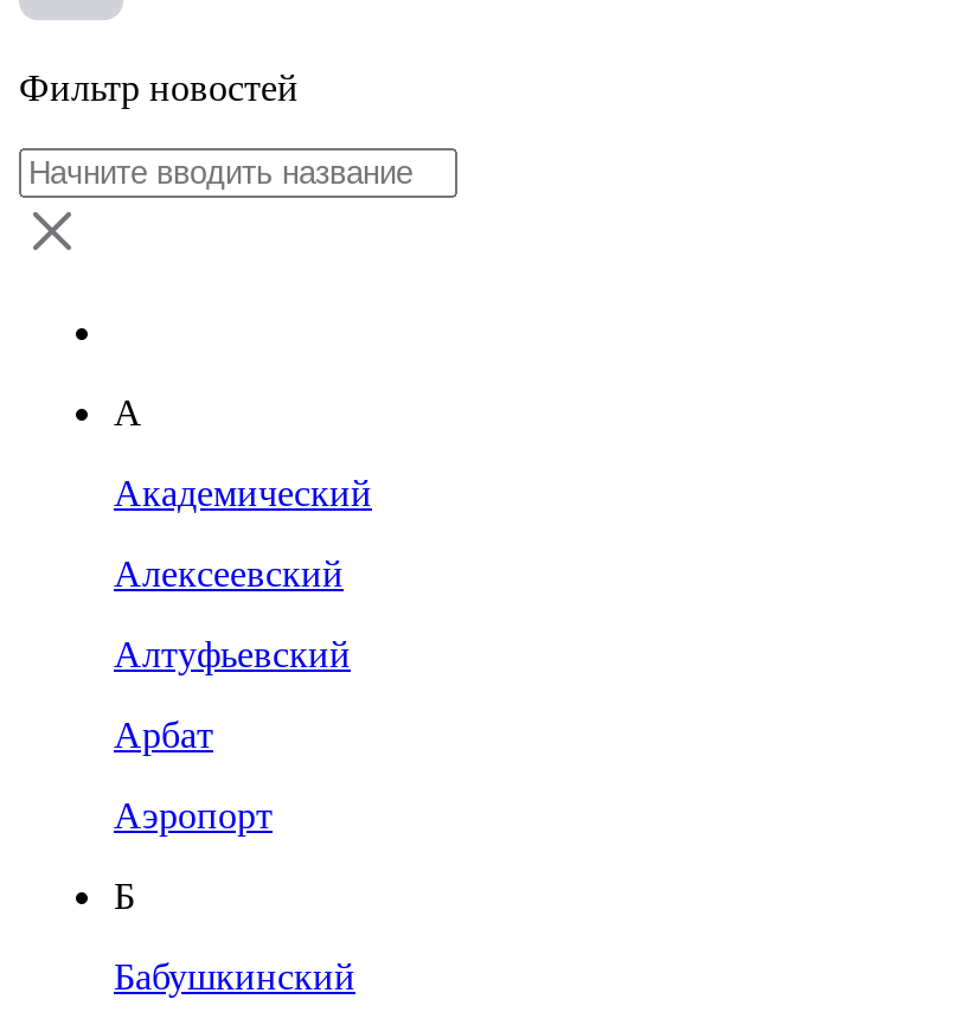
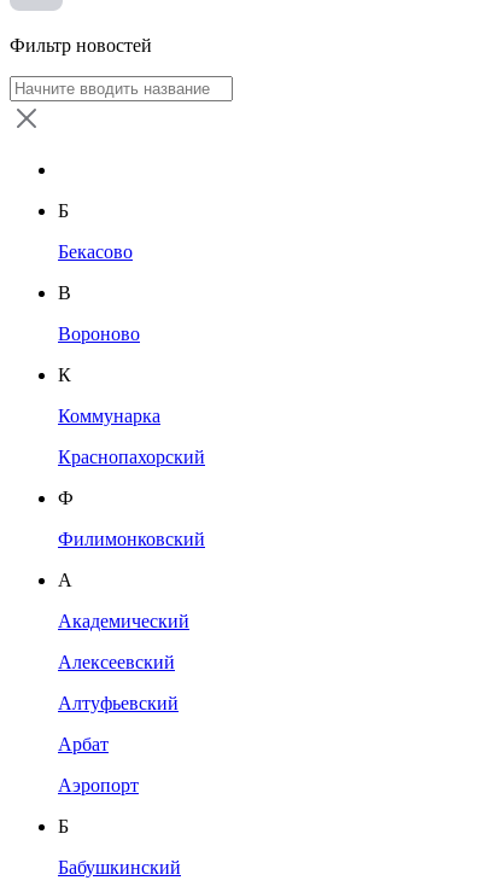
+ Б
+ Бекасово
+ В
+ Вороново
+ К
+ Коммунарка
+ Краснопахорский
+ Ф
+ Филимонковский
